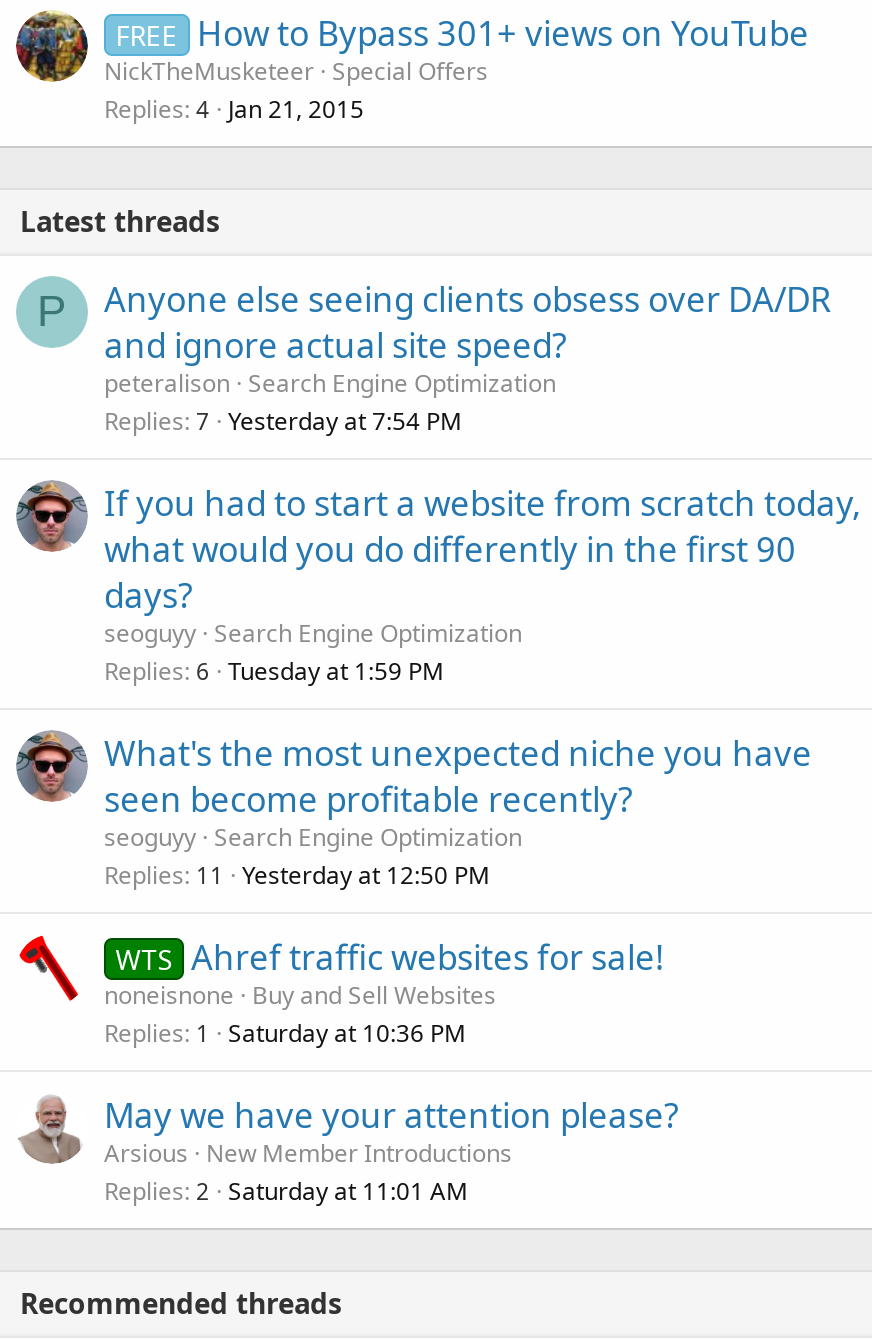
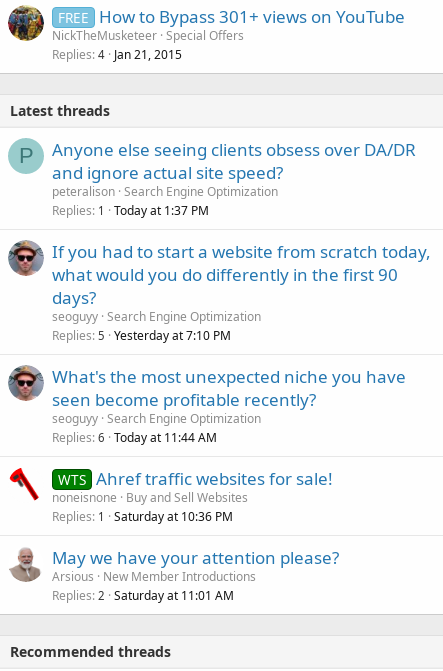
- Replies 7 Yesterday at 7:54 PM
+ Replies 1 Today at 1:37 PM

- Replies 6 Tuesday at 1:59 PM
+ Replies 5 Yesterday at 7:10 PM

- Replies 11 Yesterday at 12:50 PM
+ Replies 6 Today at 11:44 AM
